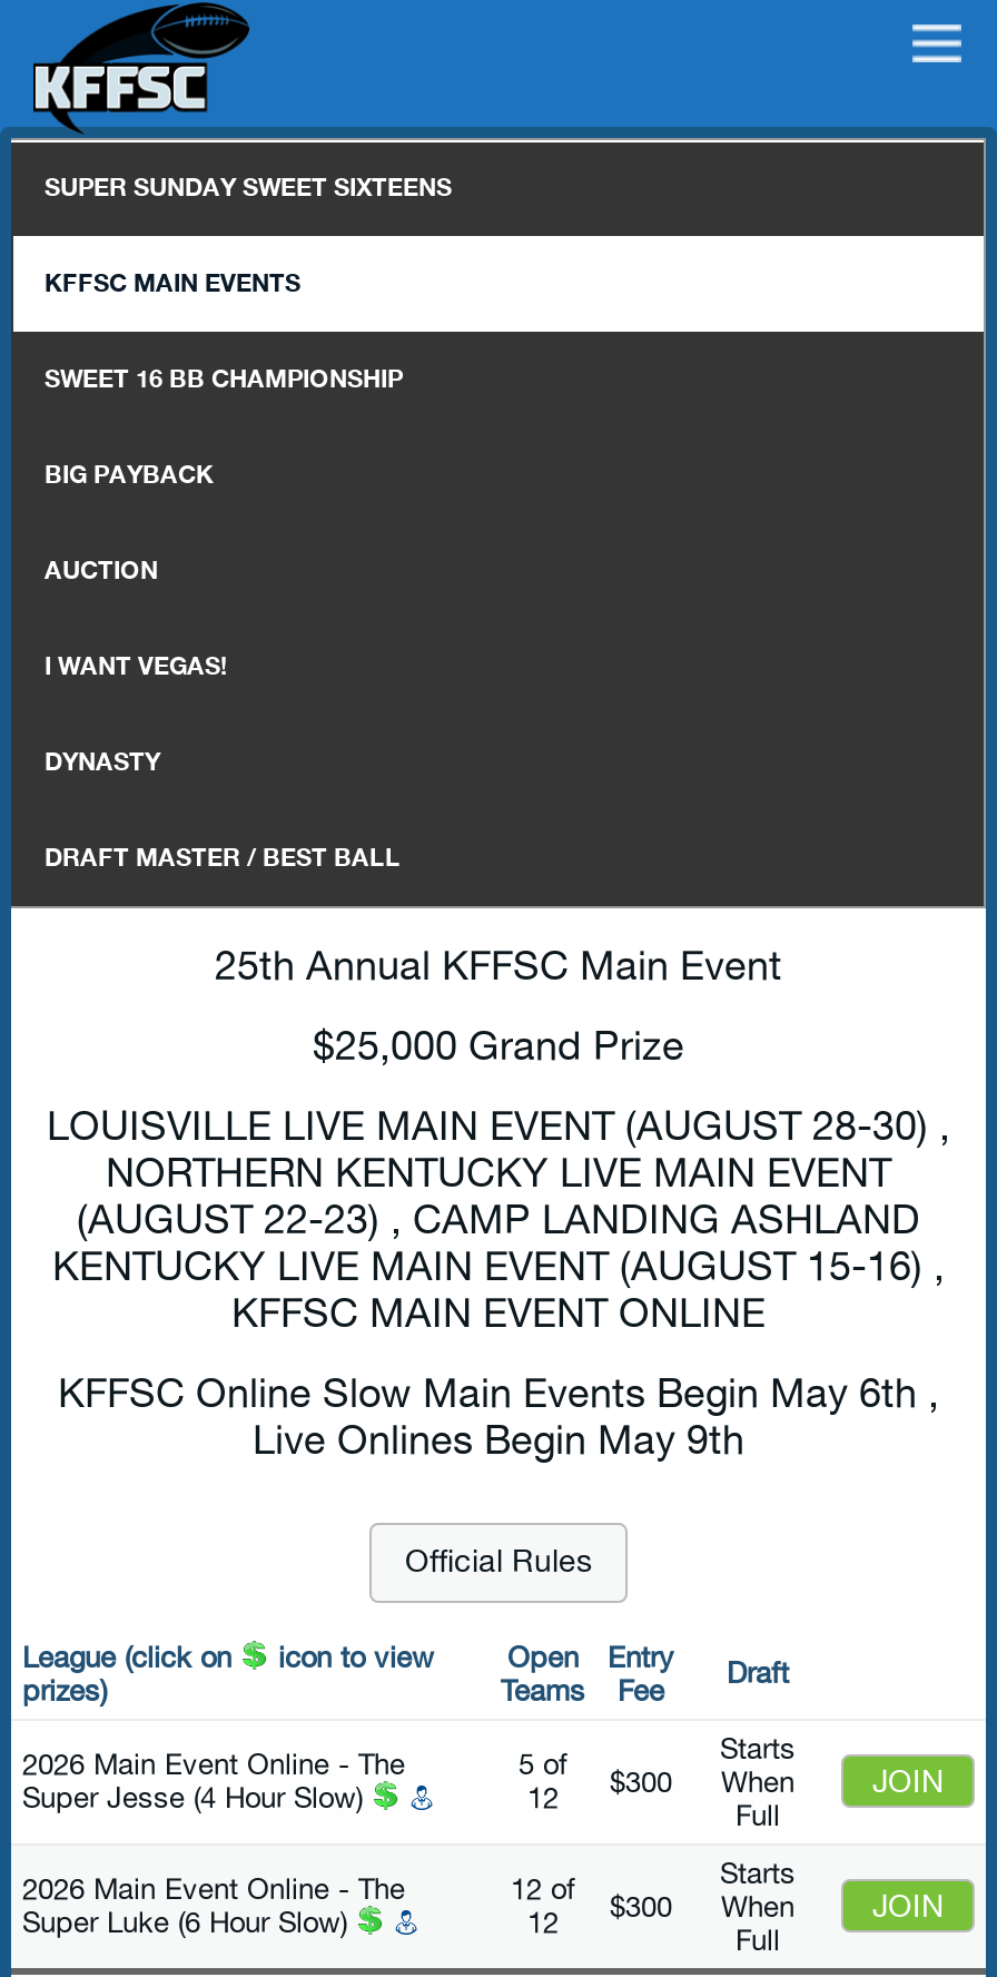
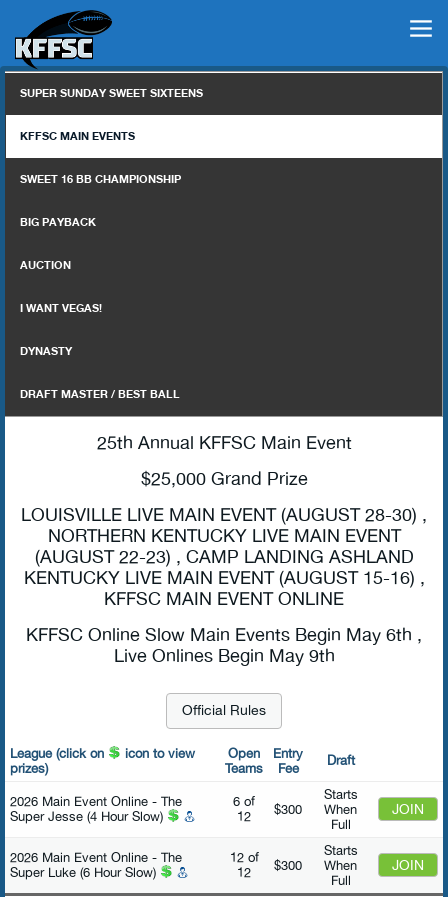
- 5 of
+ 6 of
